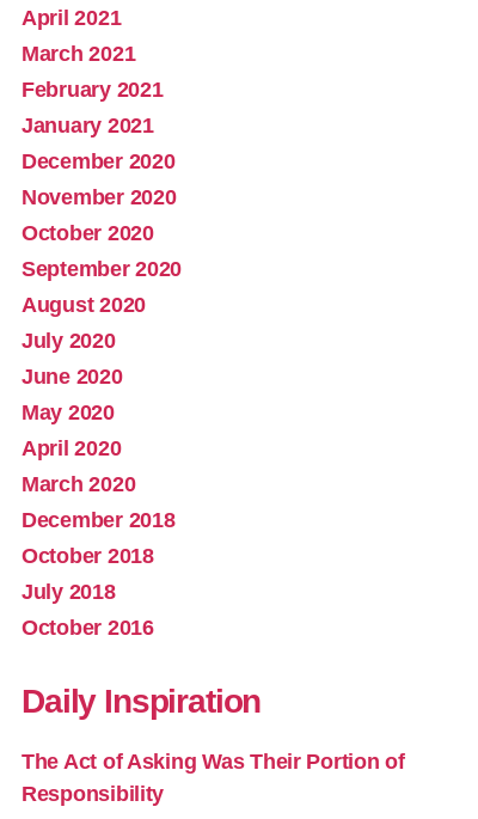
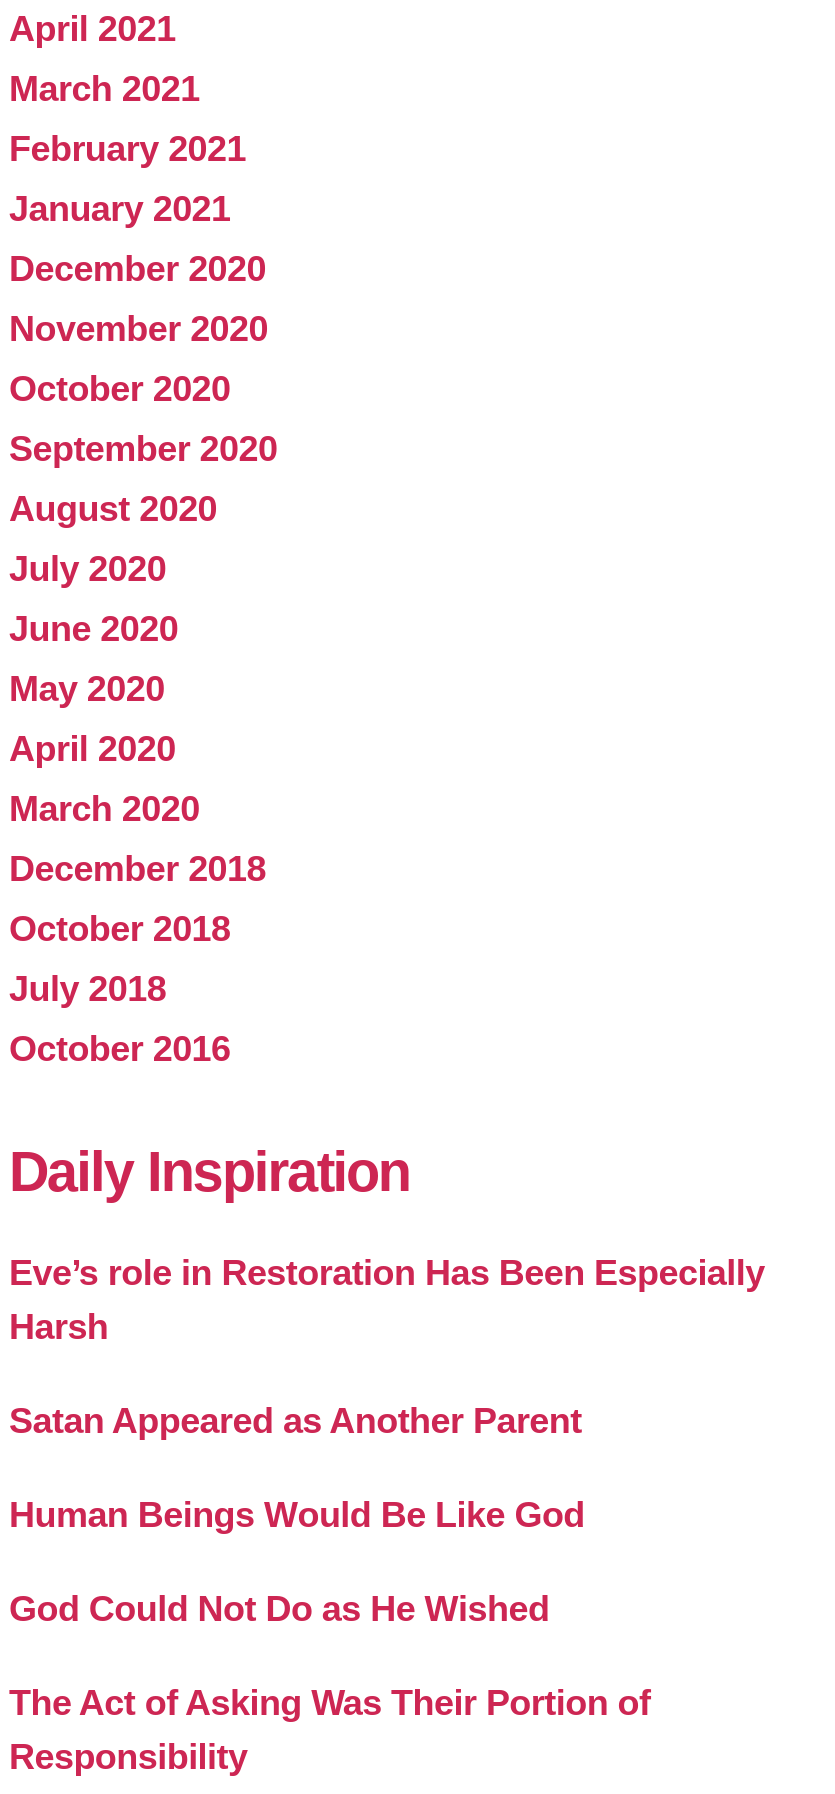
+ Eve’s role in Restoration Has Been Especially
+ Harsh
+ Satan Appeared as Another Parent
+ Human Beings Would Be Like God
+ God Could Not Do as He Wished
